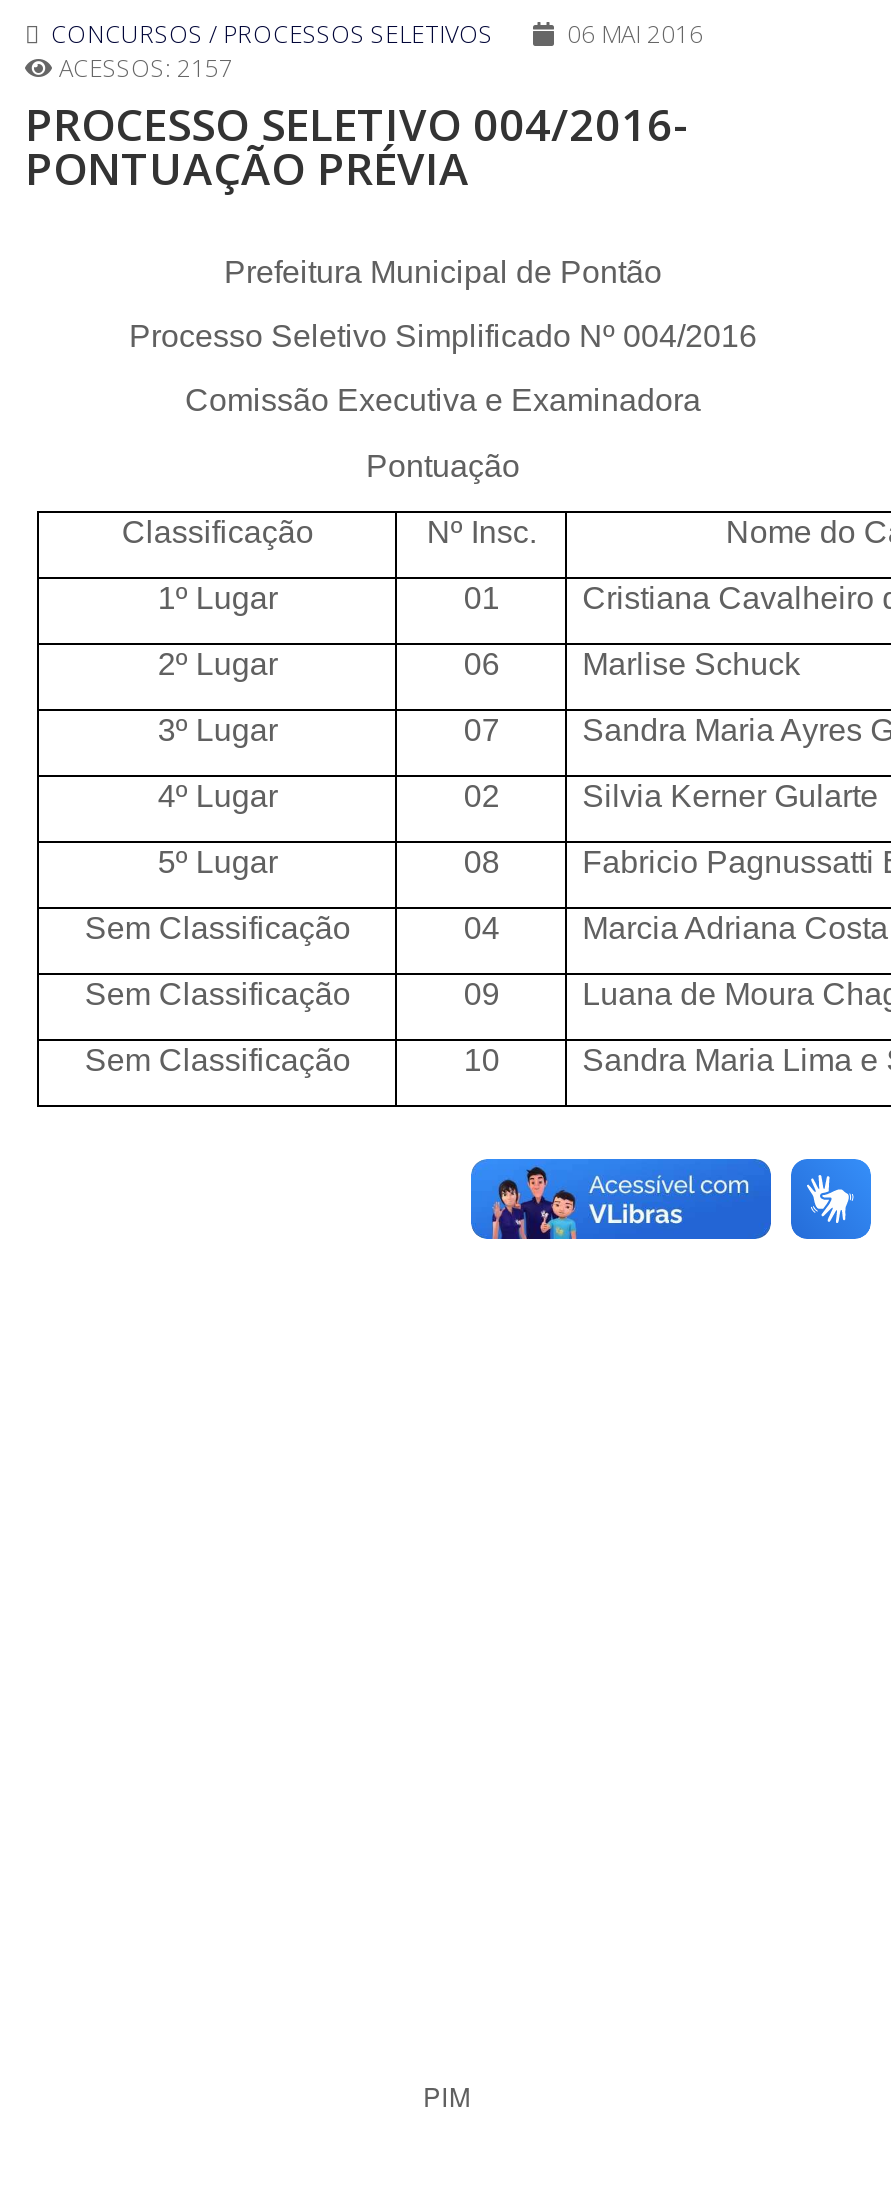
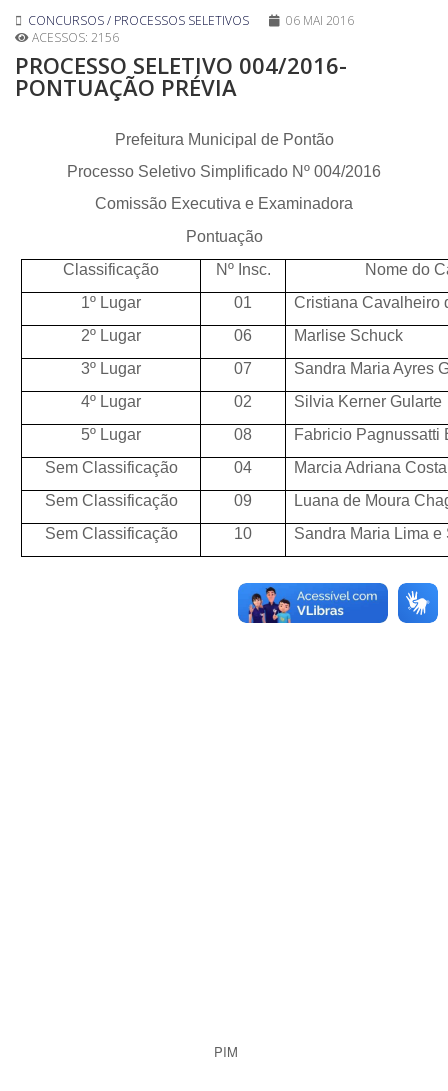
- ACESSOS: 2157
+ ACESSOS: 2156
